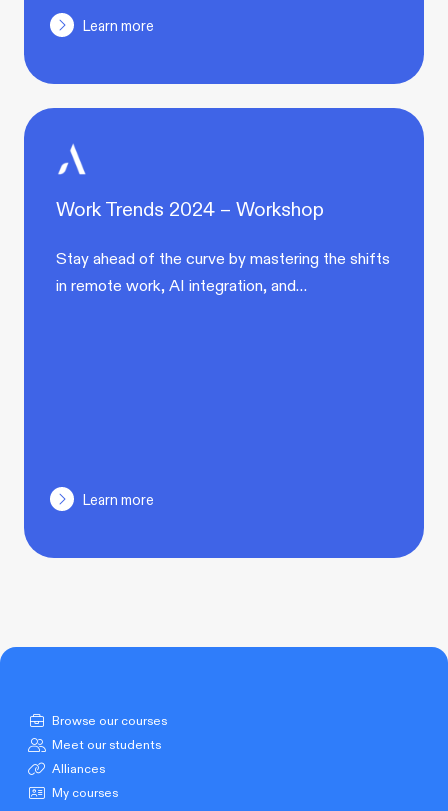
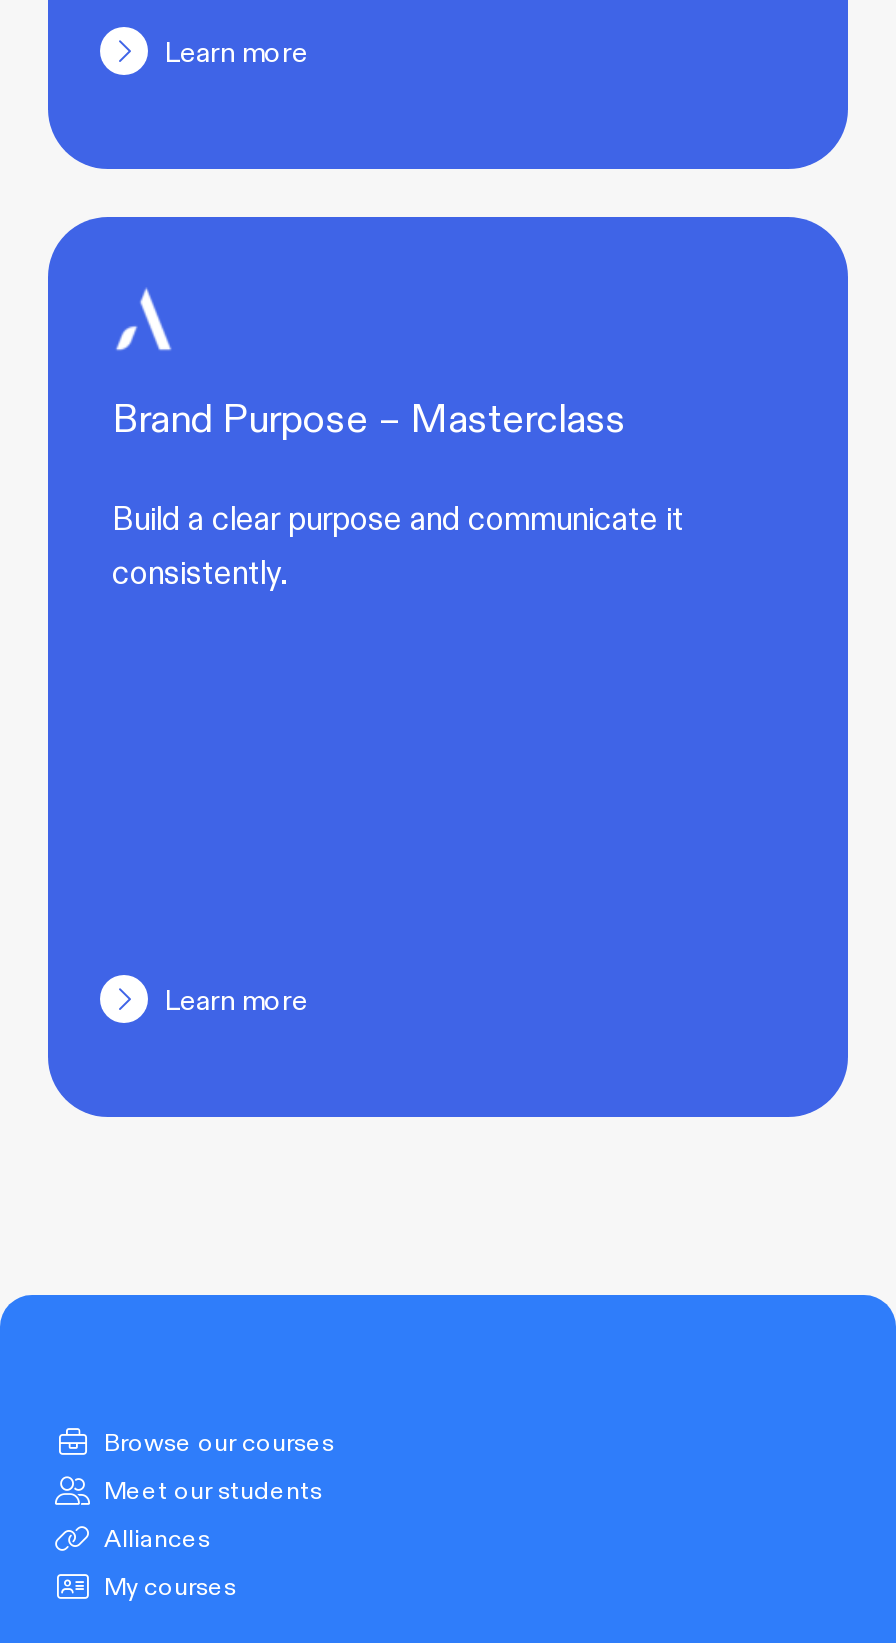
- Work Trends 2024 – Workshop
+ Brand Purpose – Masterclass

- Stay ahead of the curve by mastering the shifts
- in remote work, AI integration, and…
+ Build a clear purpose and communicate it
+ consistently.
